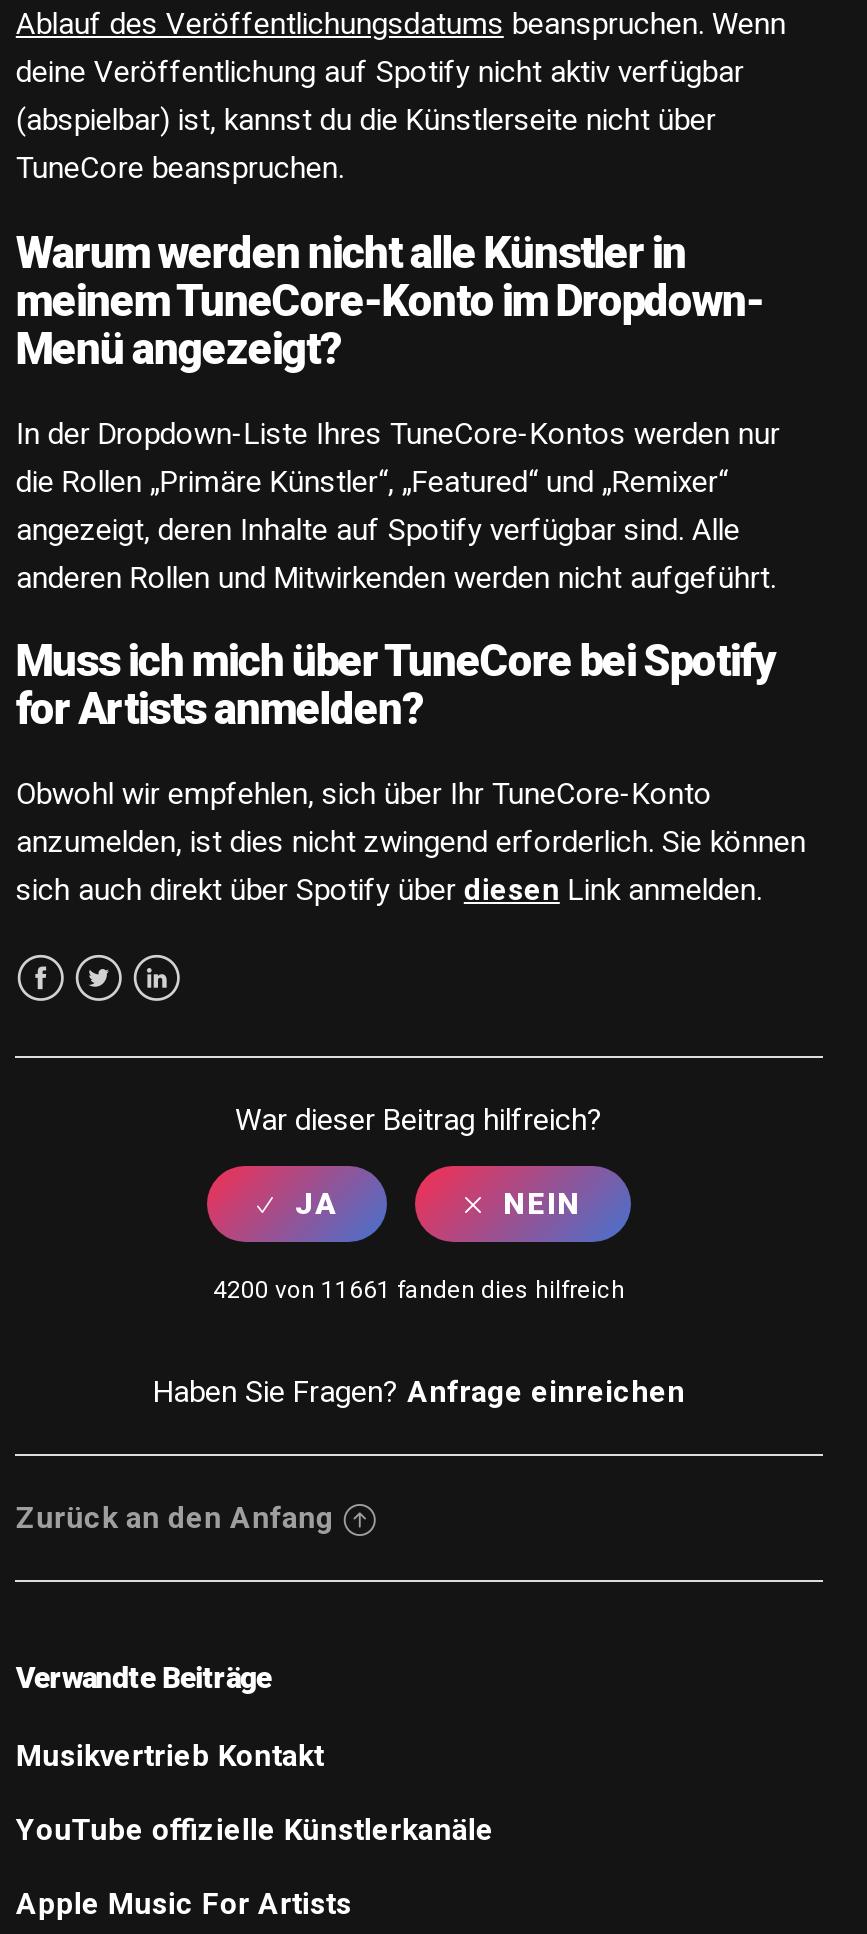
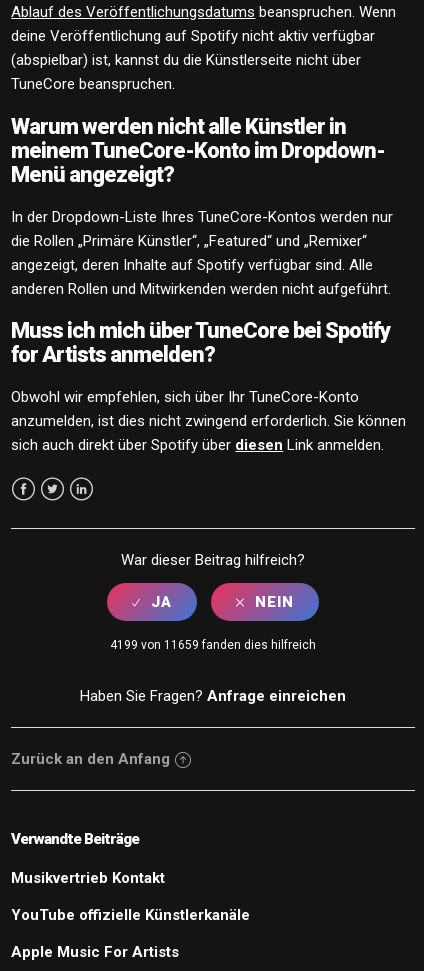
- 4200 von 11661 fanden dies hilfreich
+ 4199 von 11659 fanden dies hilfreich
